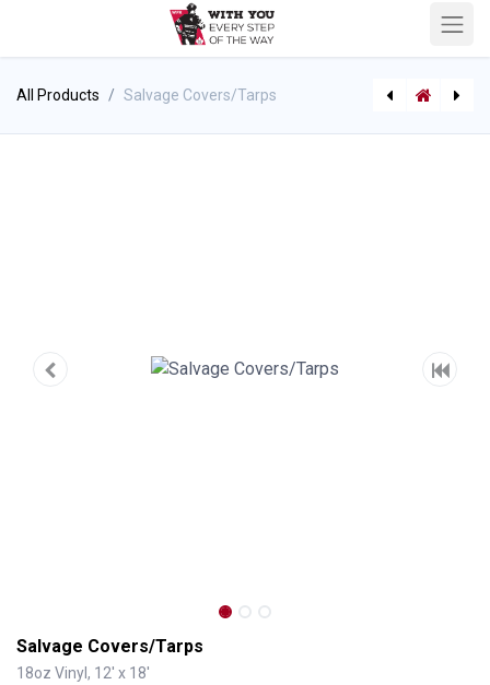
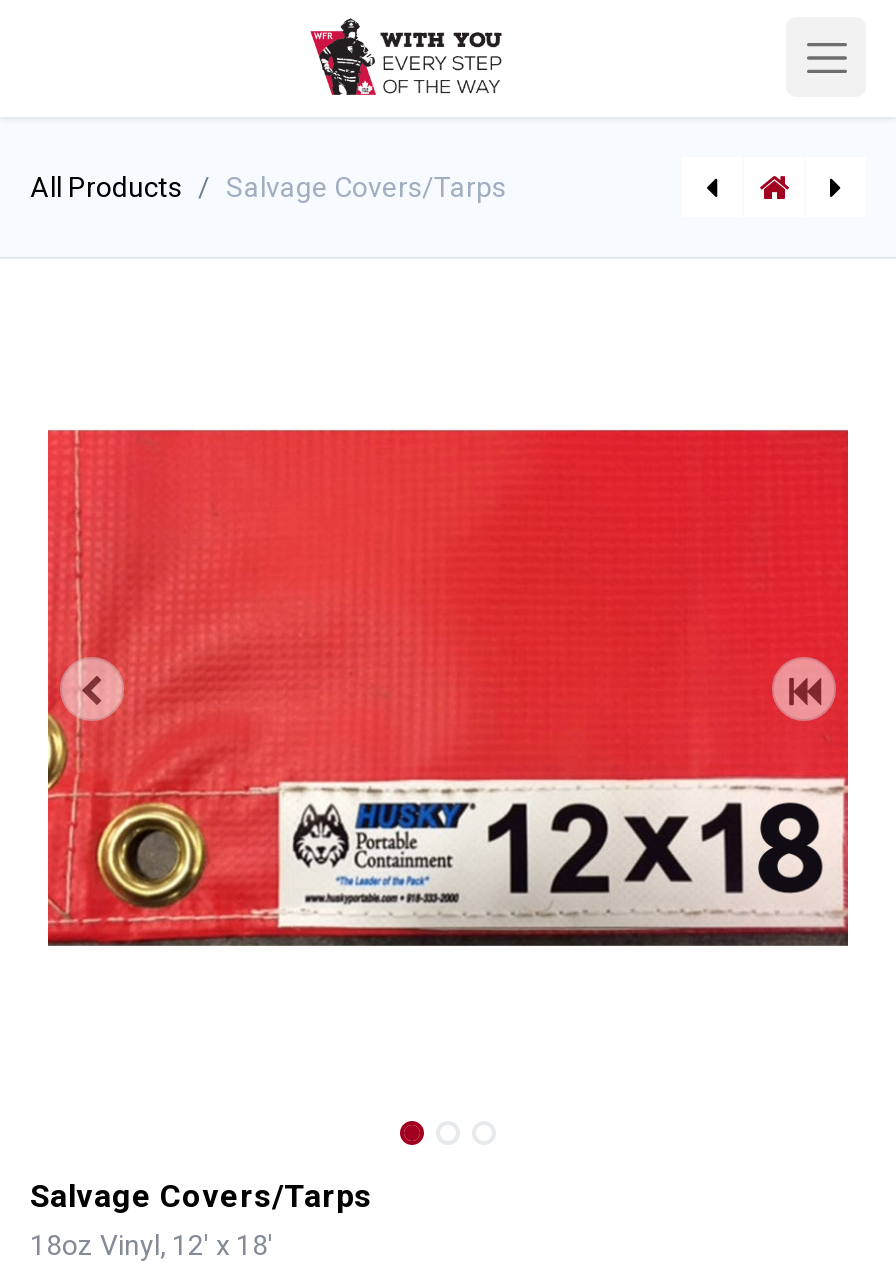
+ [image]
